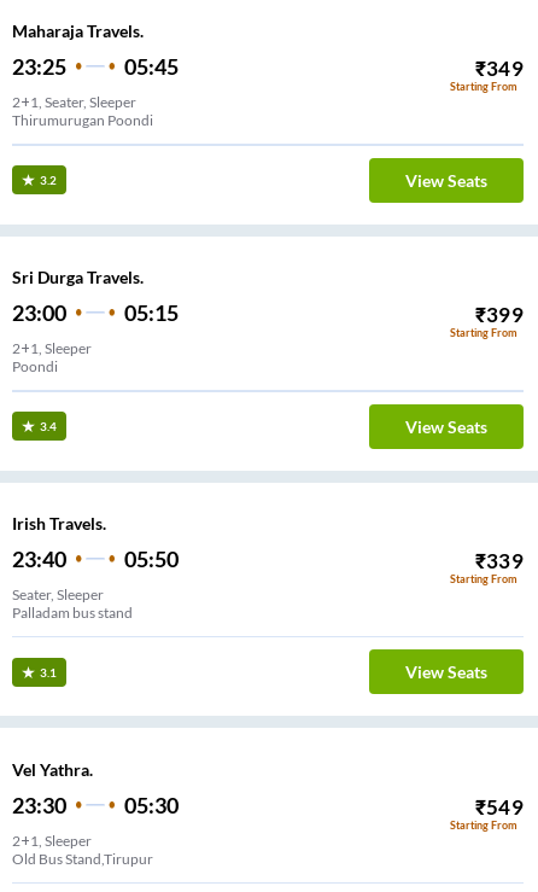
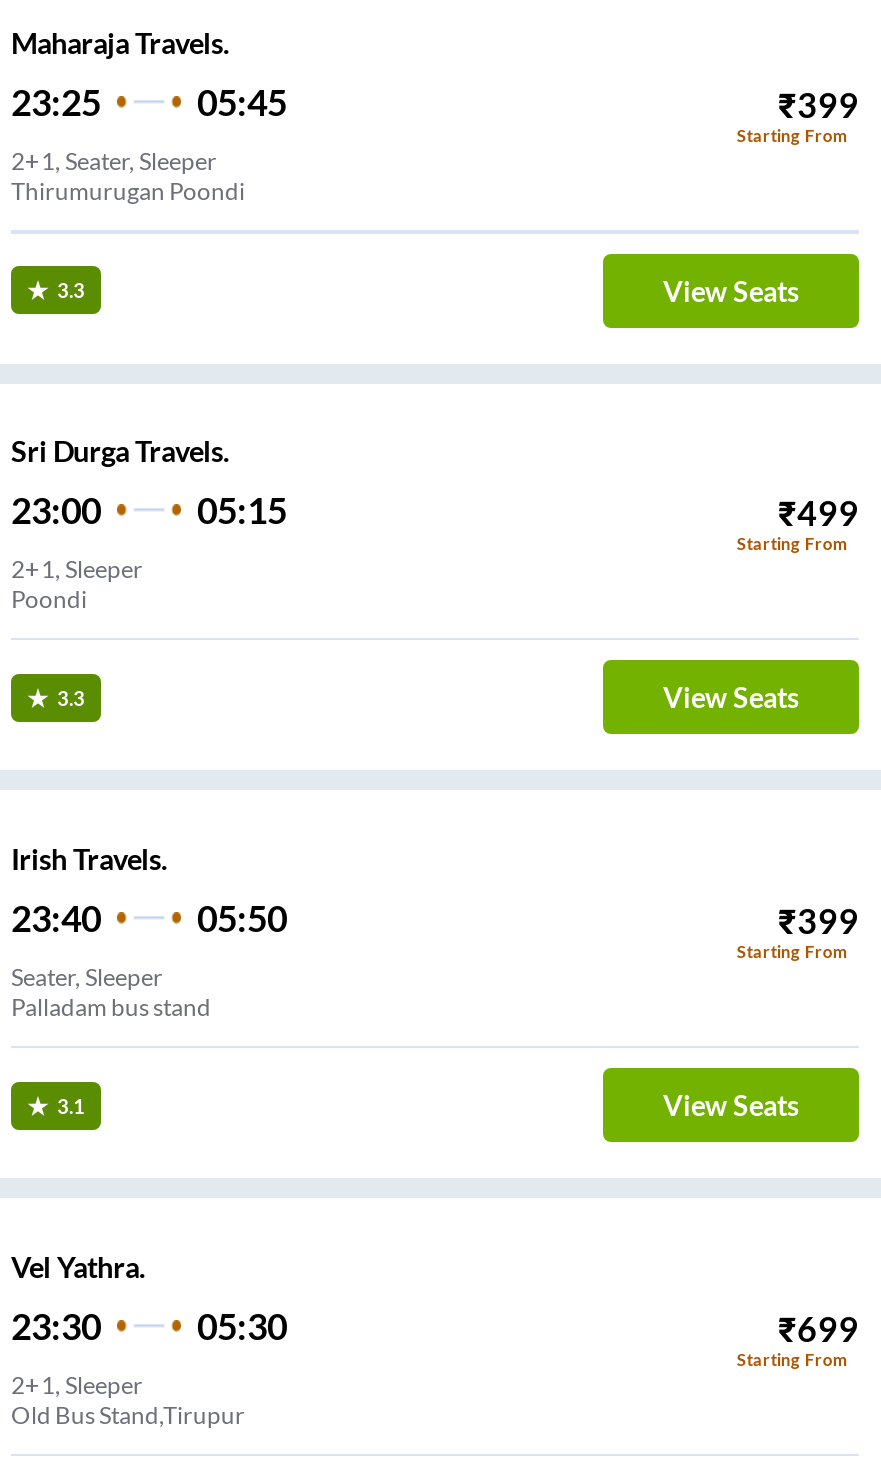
- ₹349
+ ₹399

- 3.2
+ 3.3

- ₹399
+ ₹499

- 3.4
+ 3.3

- ₹339
+ ₹399

- ₹549
+ ₹699
